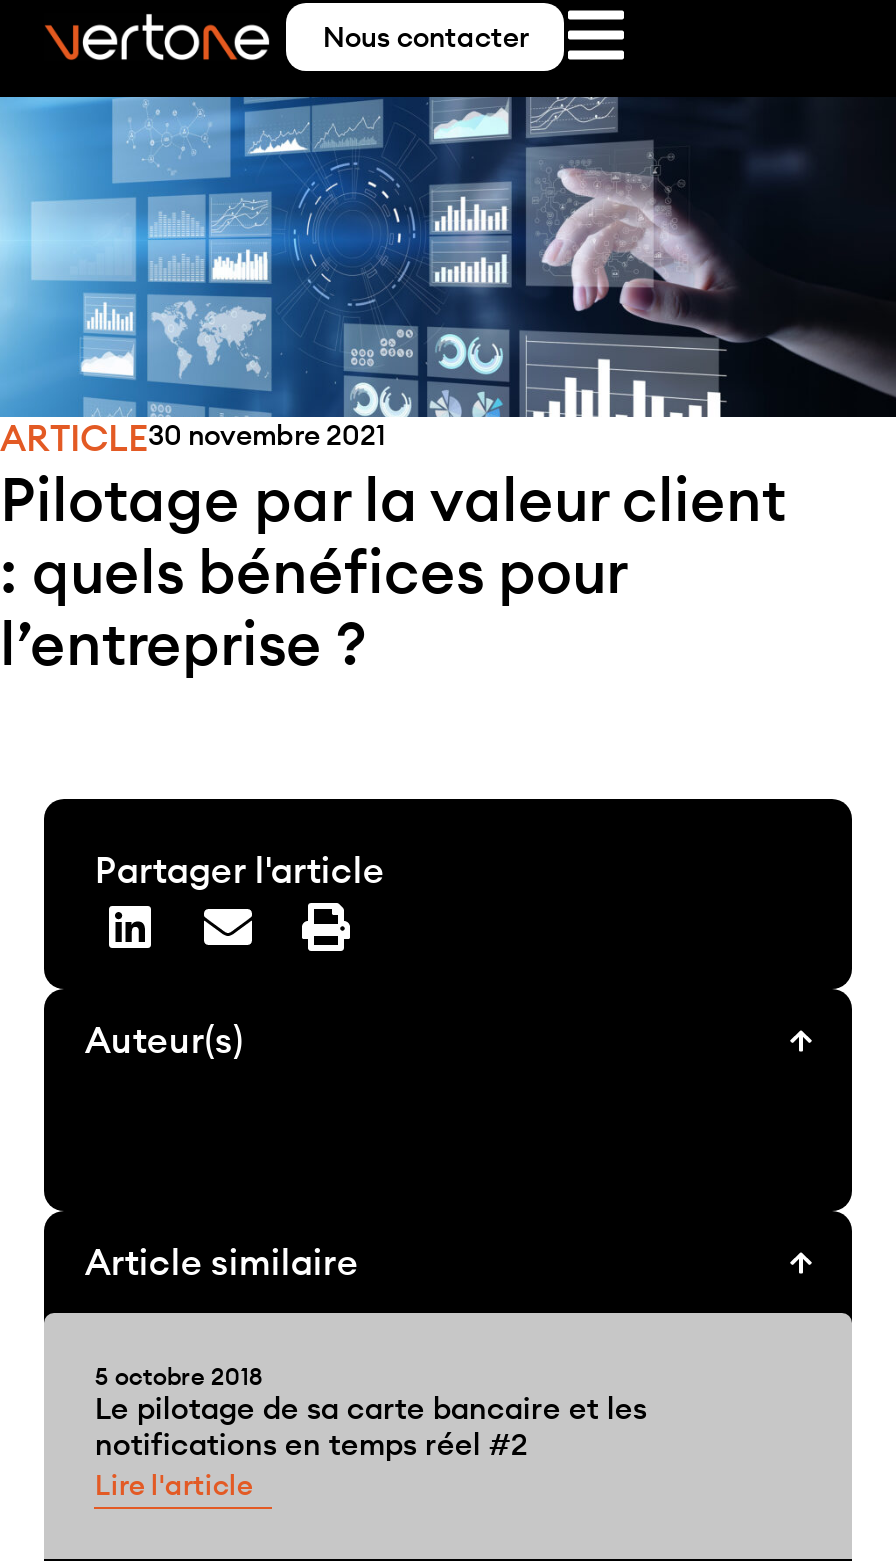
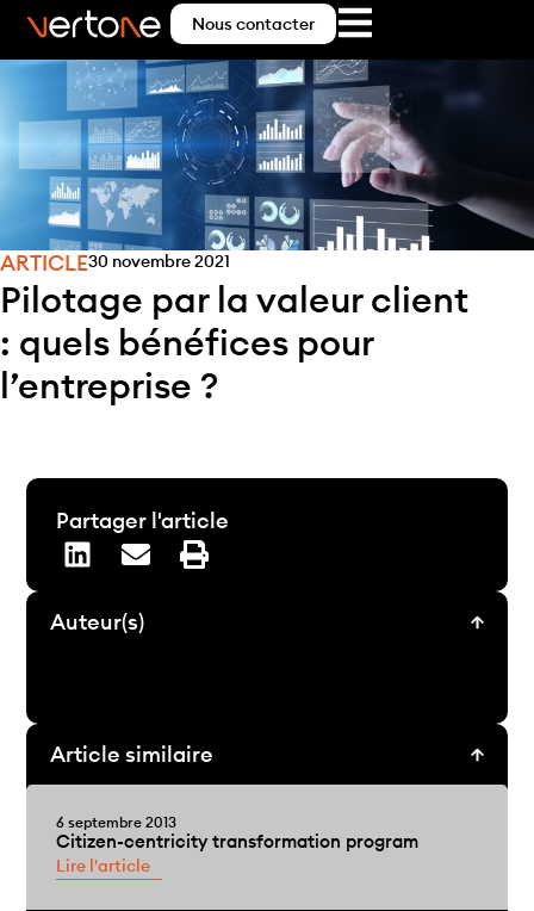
- 5 octobre 2018
- Le pilotage de sa carte bancaire et les
- notifications en temps réel #2
+ 6 septembre 2013
+ Citizen-centricity transformation program
